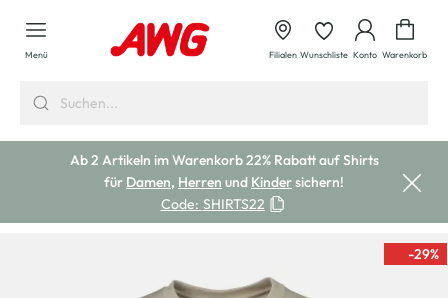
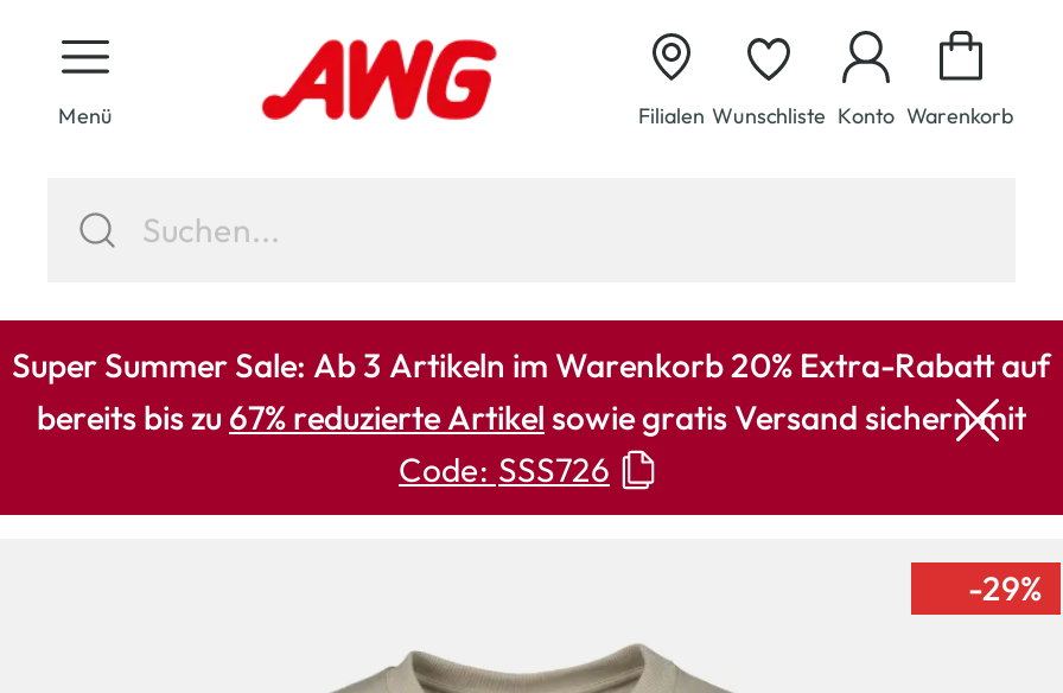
- Ab 2 Artikeln im Warenkorb 22% Rabatt auf Shirts
- für Damen, Herren und Kinder sichern!
- Code: SHIRTS22
+ Super Summer Sale: Ab 3 Artikeln im Warenkorb 20% Extra-Rabatt auf
+ bereits bis zu 67% reduzierte Artikel sowie gratis Versand sichern mit
+ Code: SSS726
